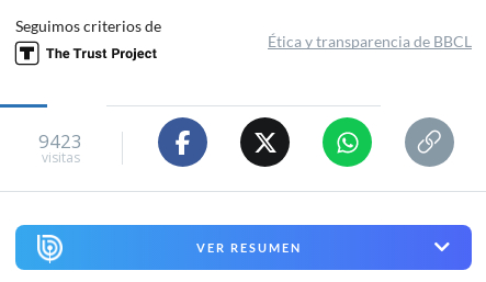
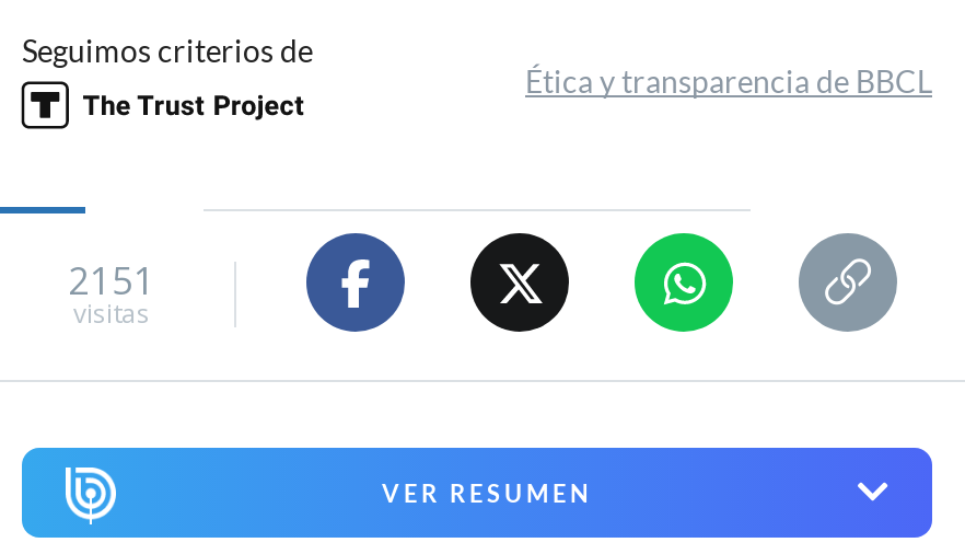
- 9423
+ 2151
